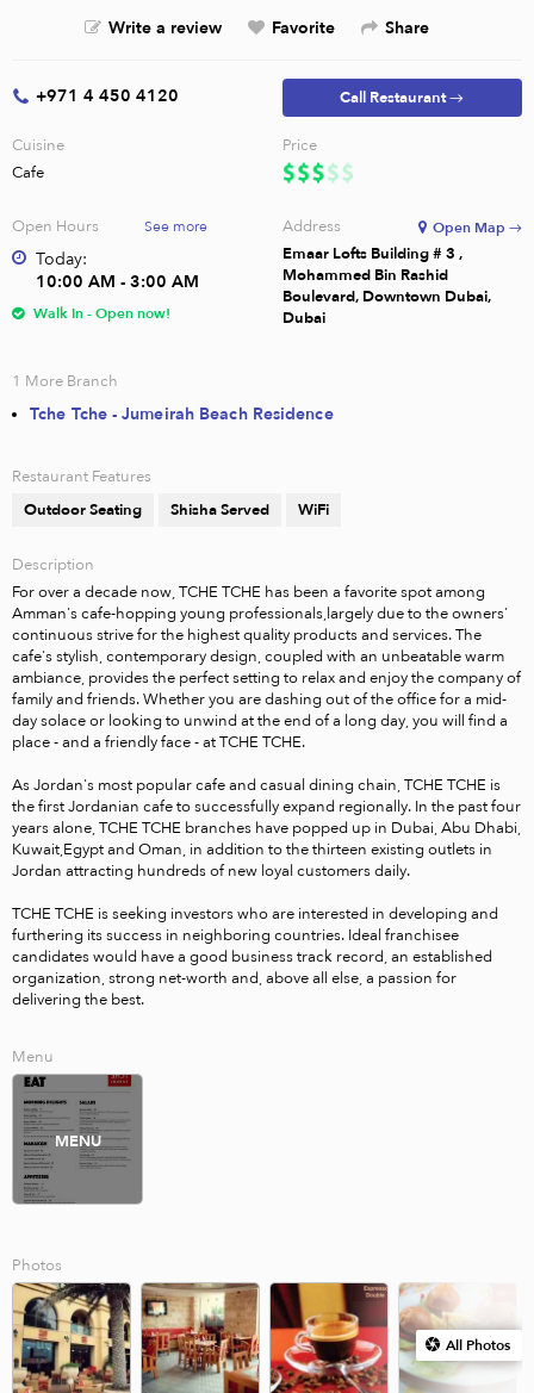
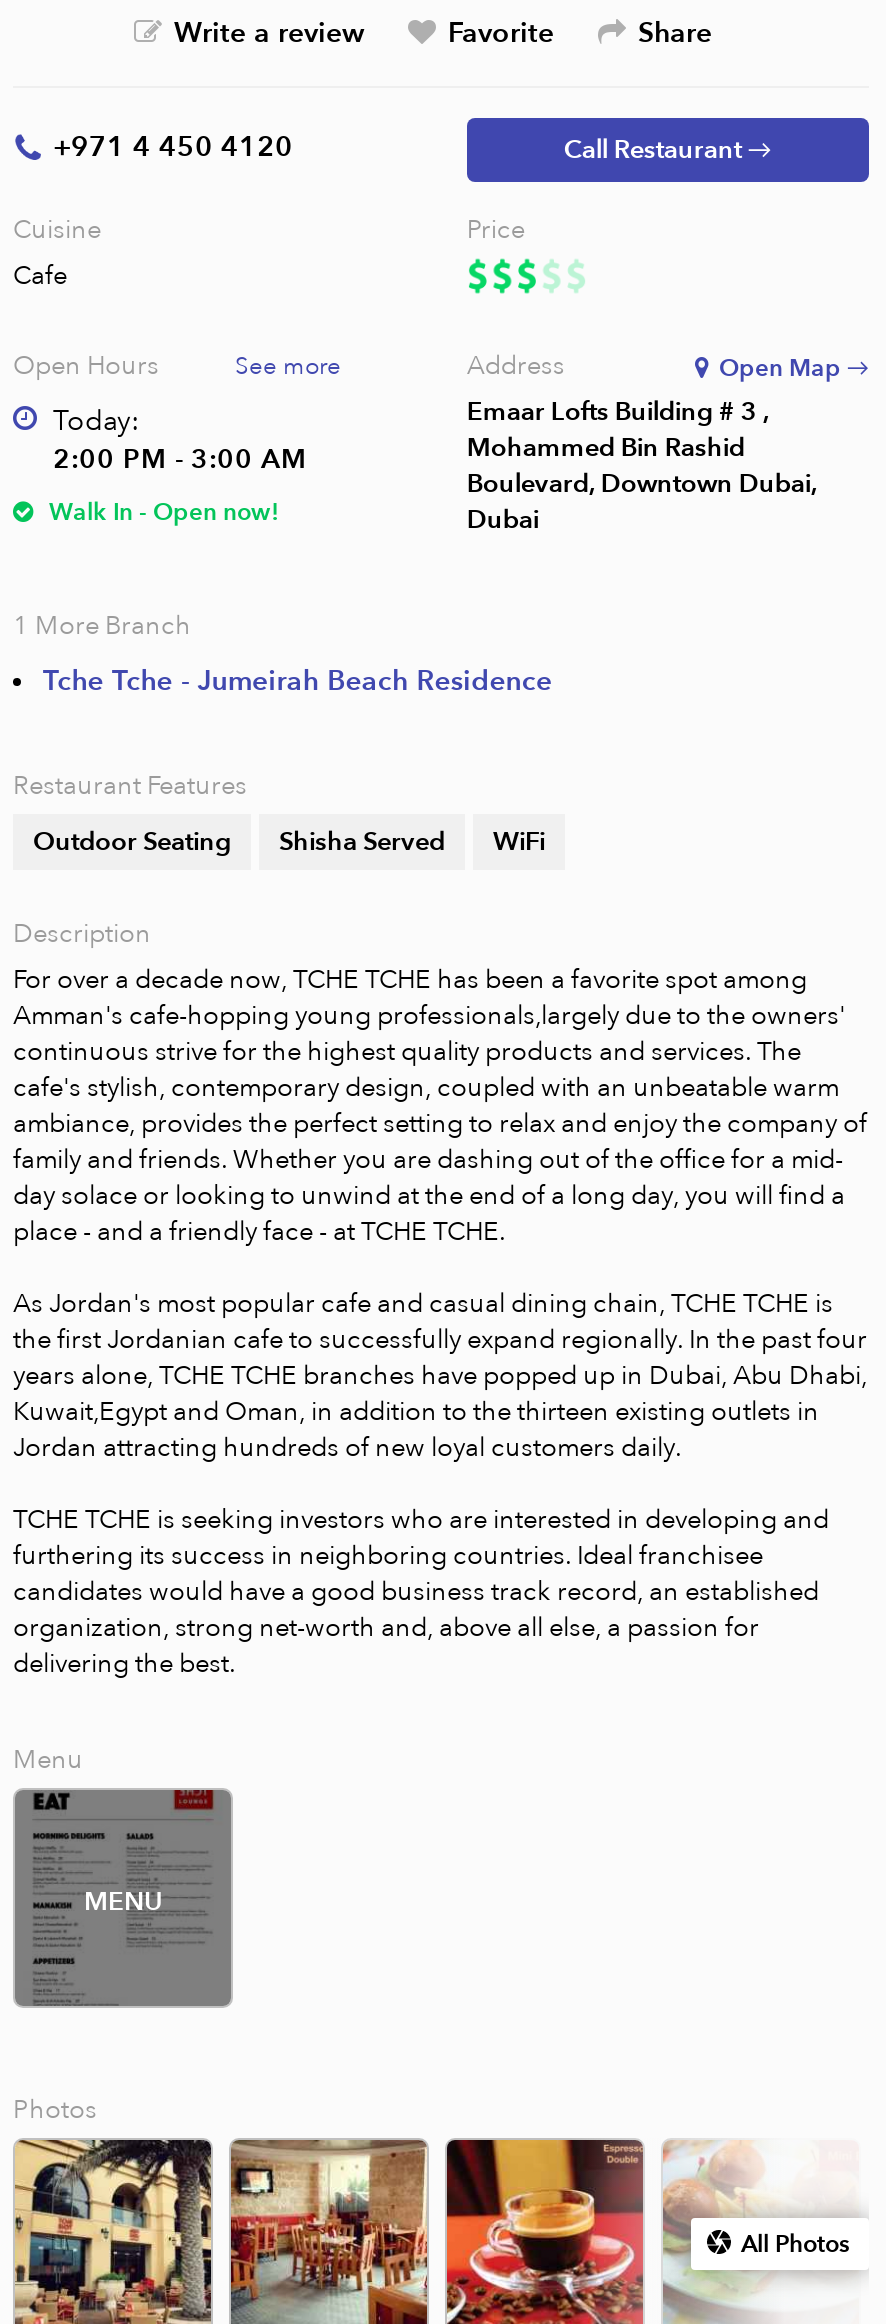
- 10:00 AM - 3:00 AM
+ 2:00 PM - 3:00 AM
